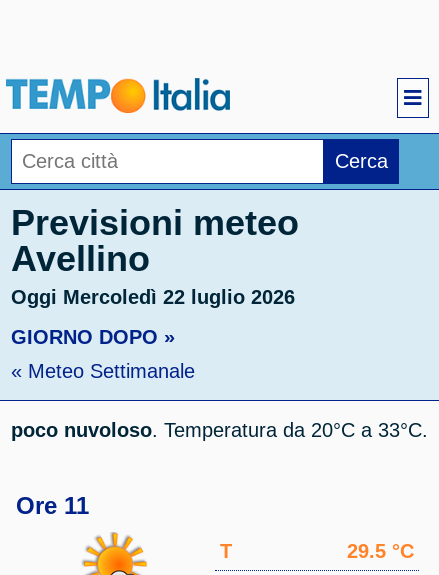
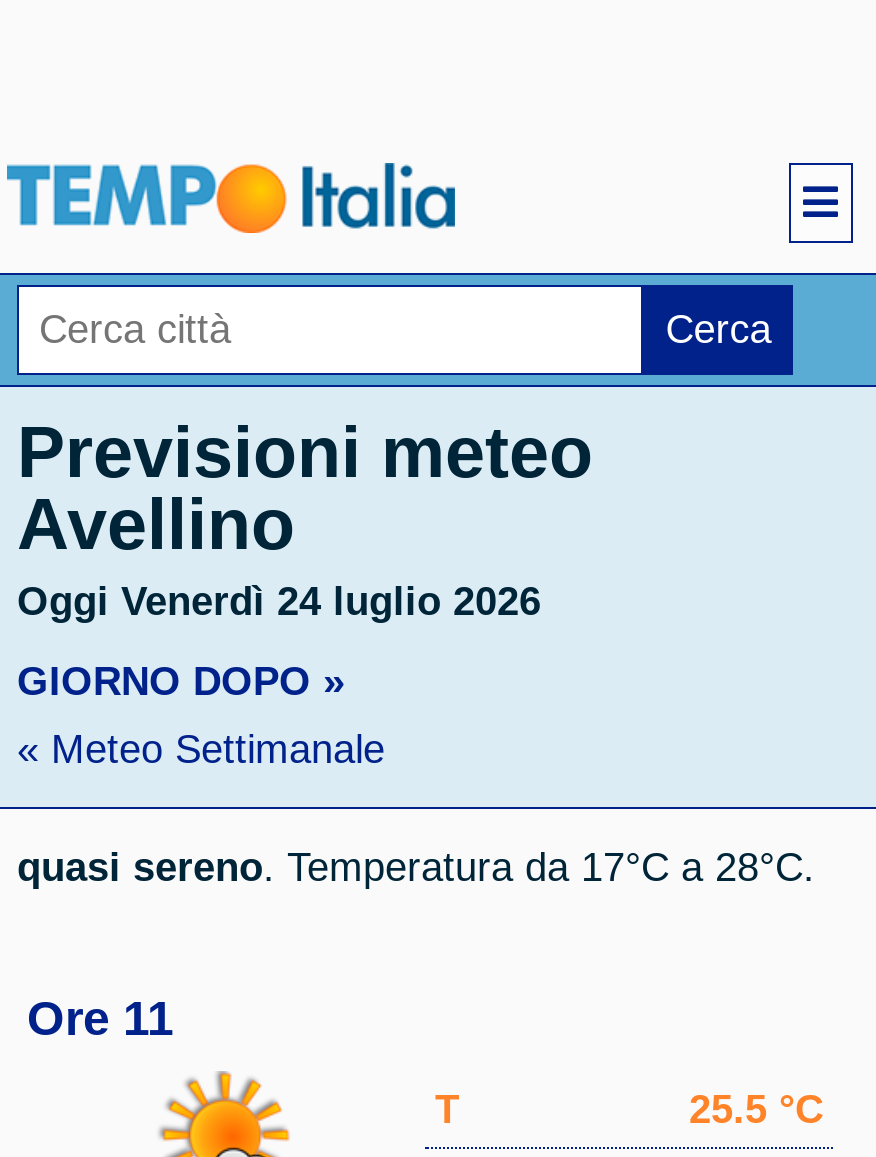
- Oggi Mercoledì 22 luglio 2026
+ Oggi Venerdì 24 luglio 2026

- poco nuvoloso. Temperatura da 20°C a 33°C.
+ quasi sereno. Temperatura da 17°C a 28°C.

- 29.5 °C
+ 25.5 °C
